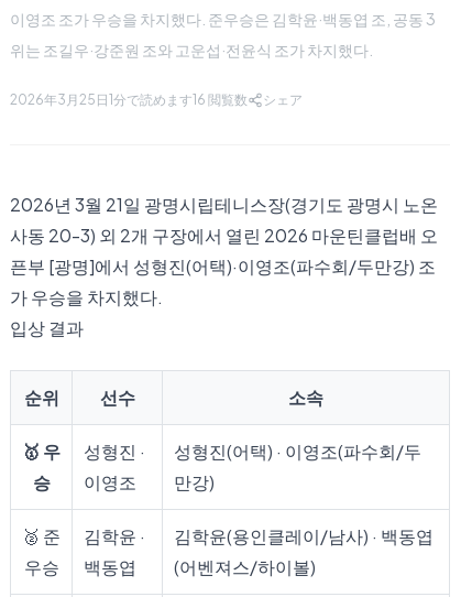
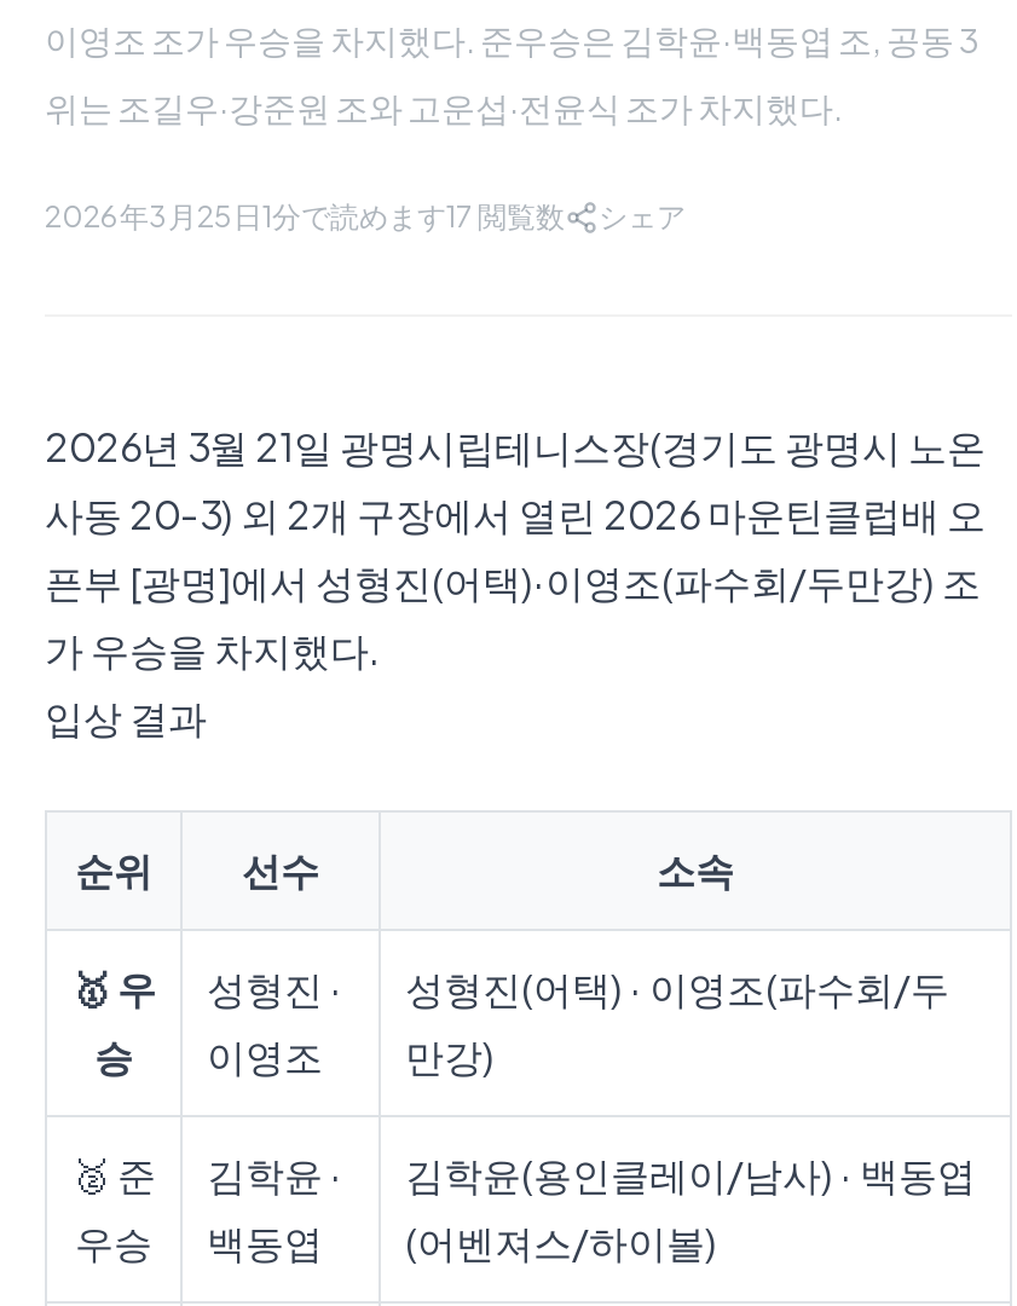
- 2026年3月25日1分で読めます16 閲覧数
+ 2026年3月25日1分で読めます17 閲覧数
